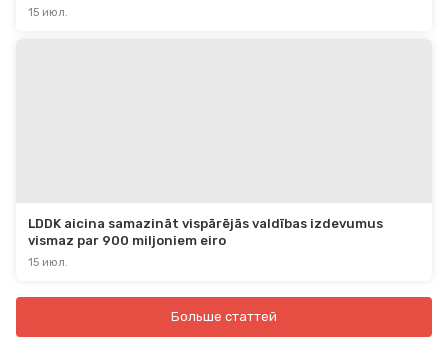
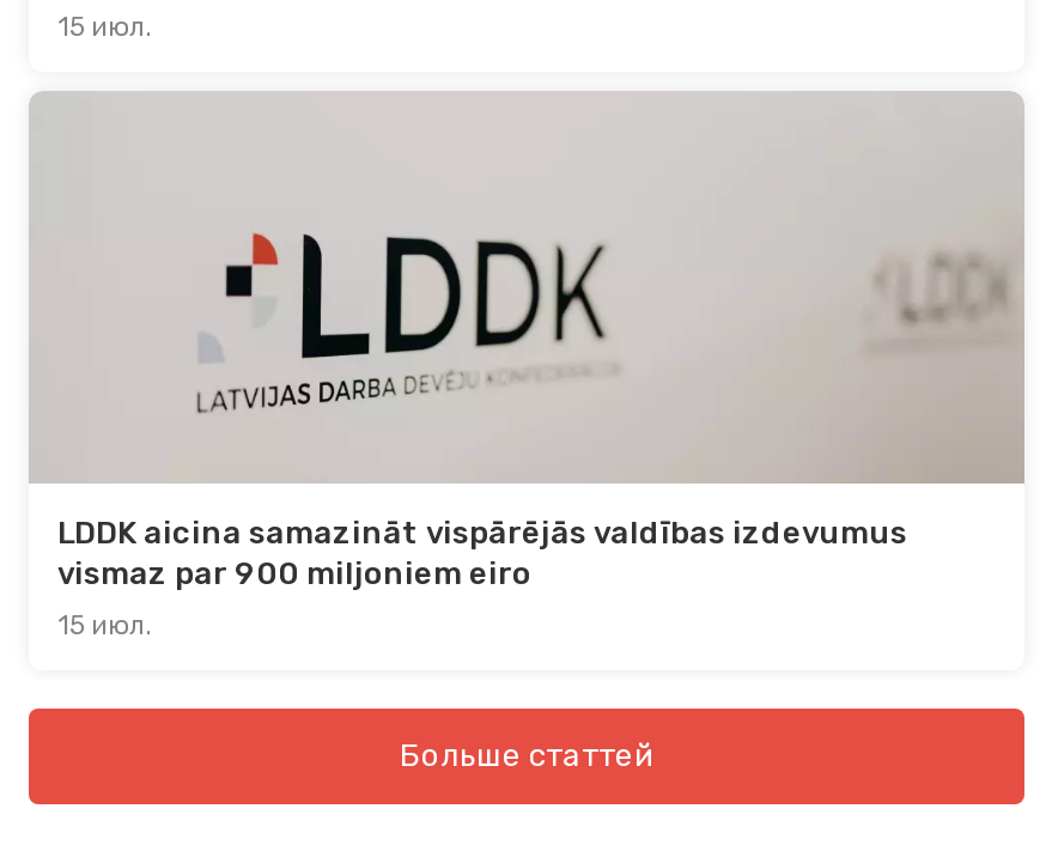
+ [image]
